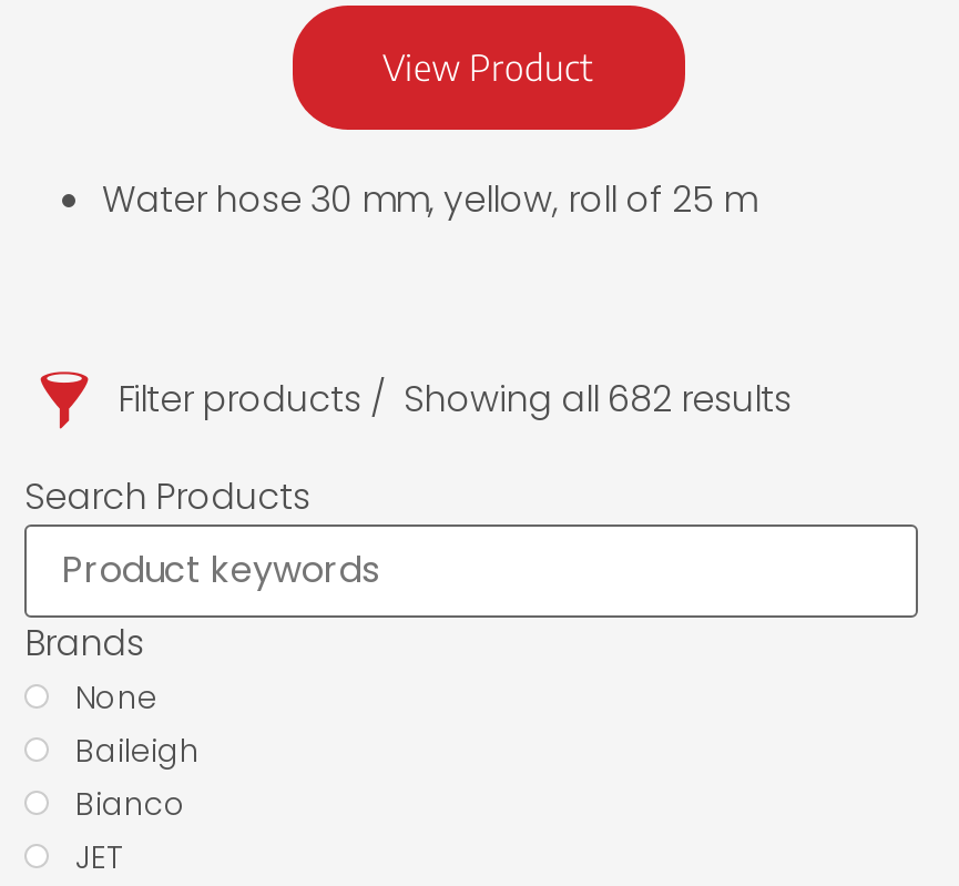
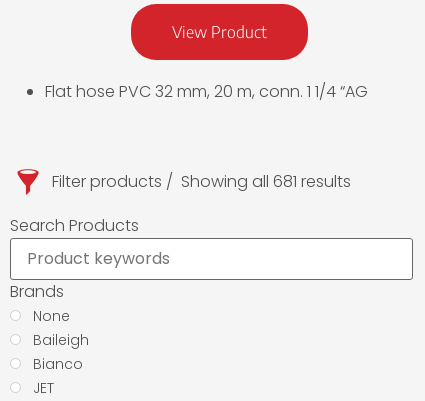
- Water hose 30 mm, yellow, roll of 25 m
+ Flat hose PVC 32 mm, 20 m, conn. 1 1/4 “AG

- Showing all 682 results
+ Showing all 681 results
